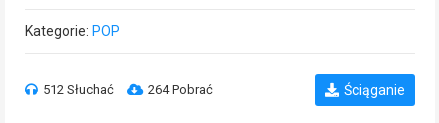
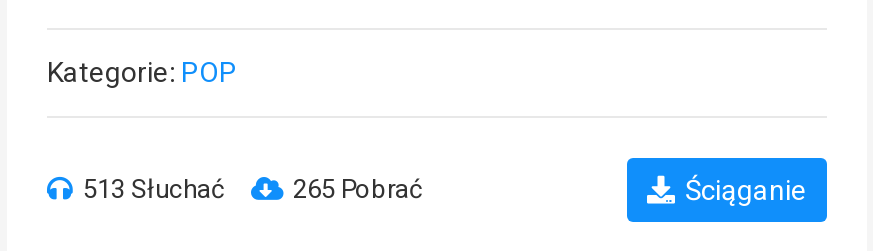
- 512 Słuchać
+ 513 Słuchać

- 264 Pobrać
+ 265 Pobrać
